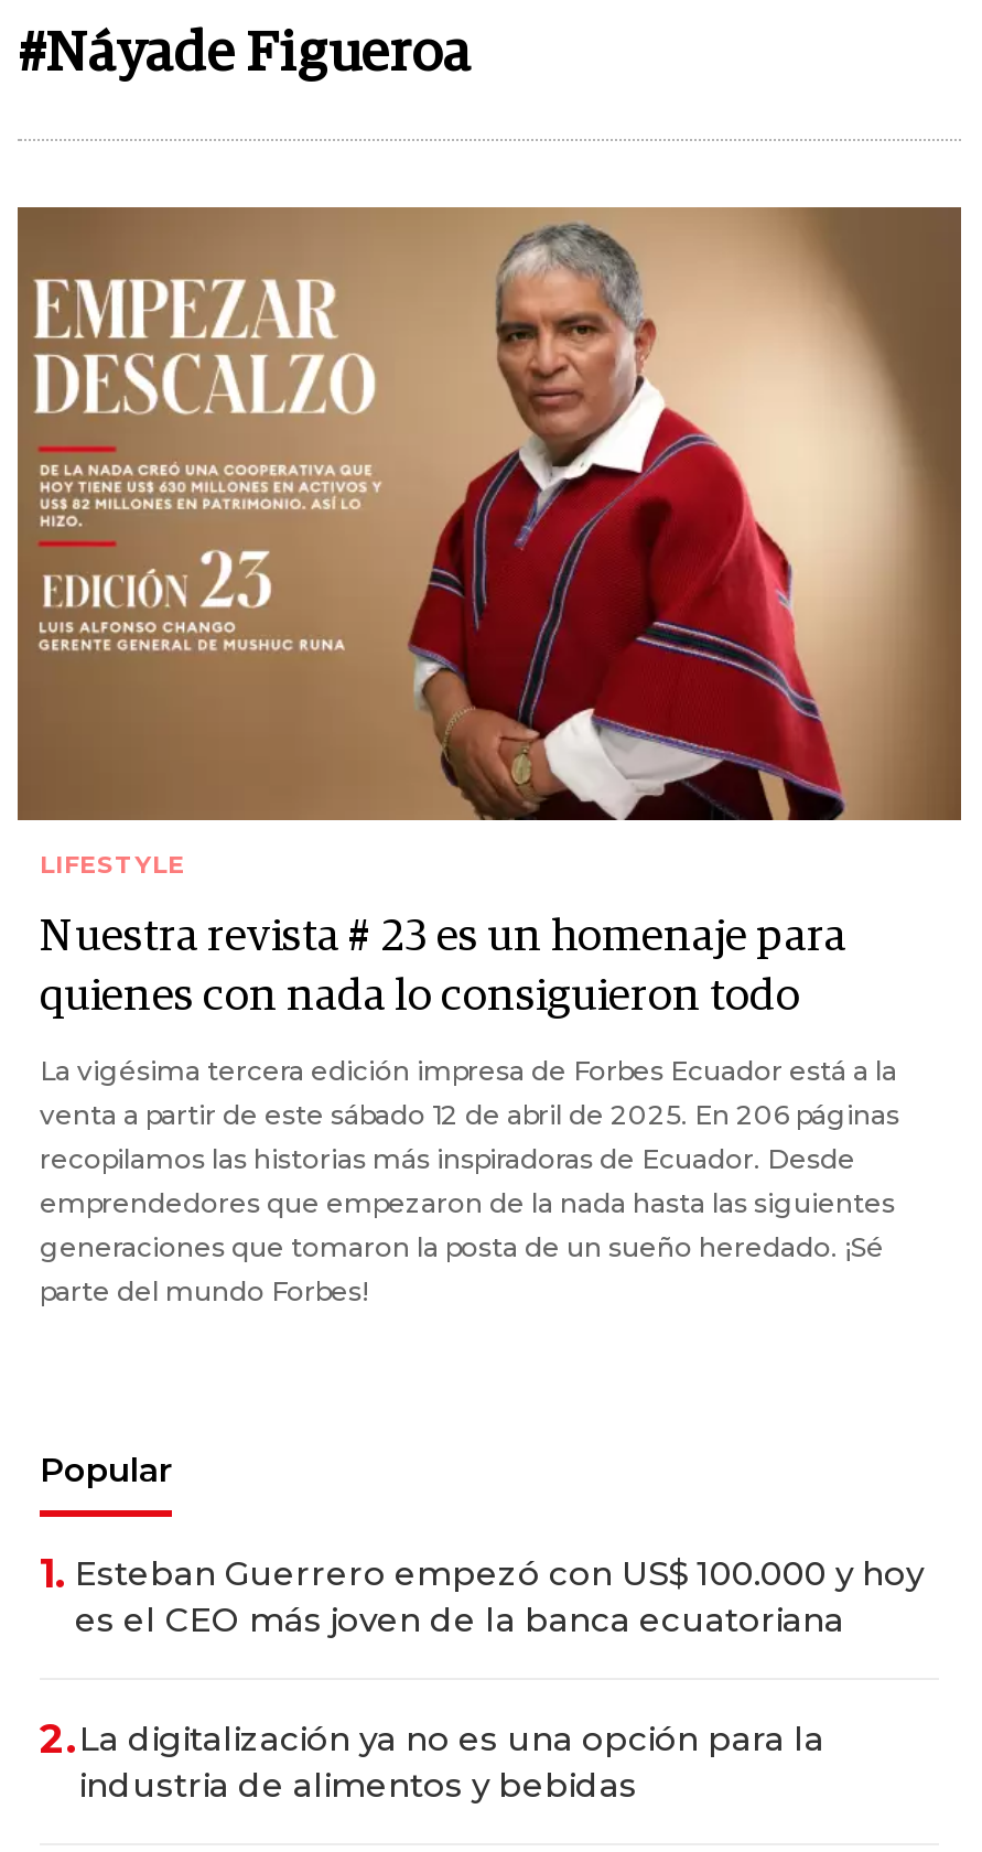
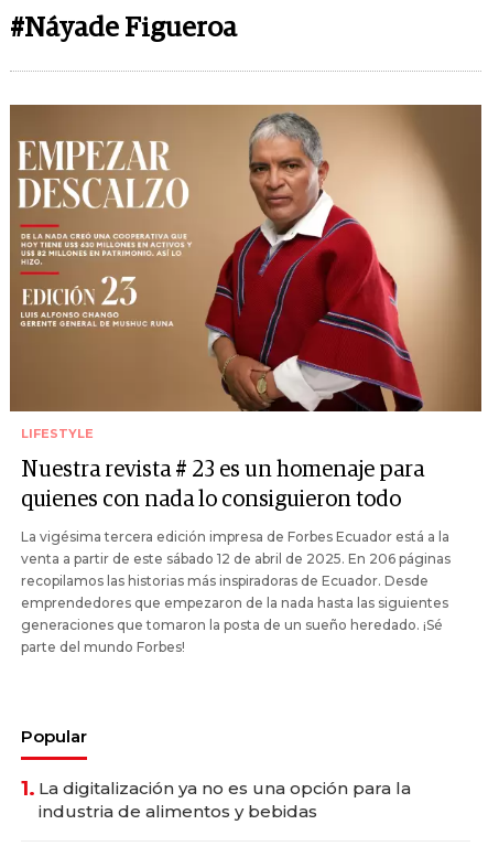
- 1. Esteban Guerrero empezó con US$ 100.000 y hoy
- es el CEO más joven de la banca ecuatoriana
- 2.La digitalización ya no es una opción para la
+ 1. La digitalización ya no es una opción para la
